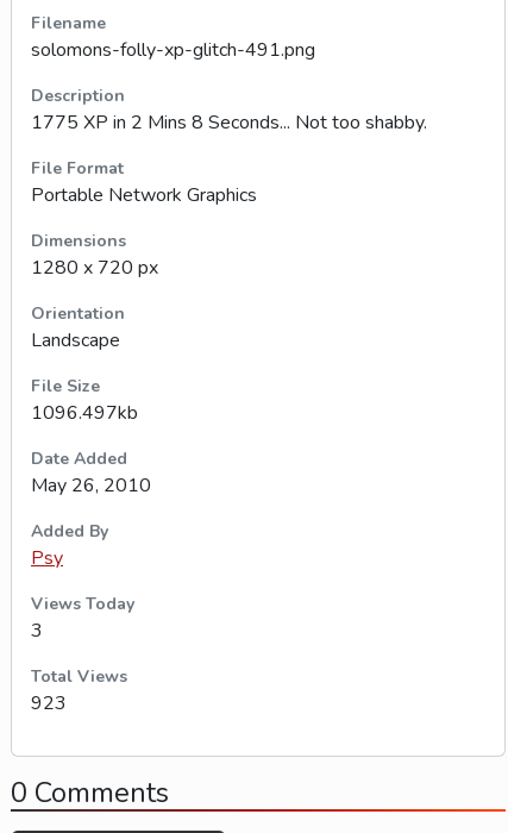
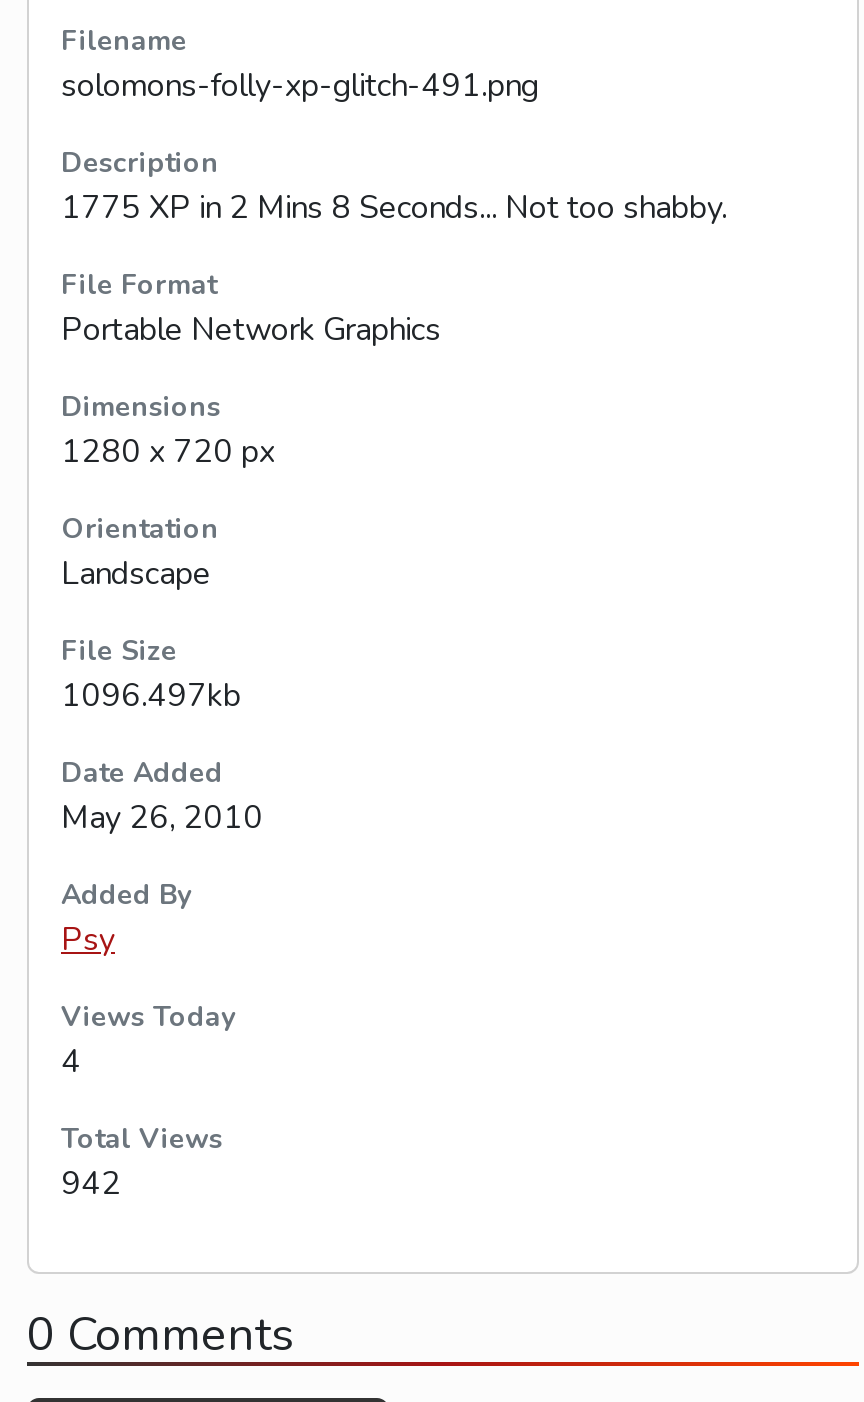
- 3
+ 4

- 923
+ 942
